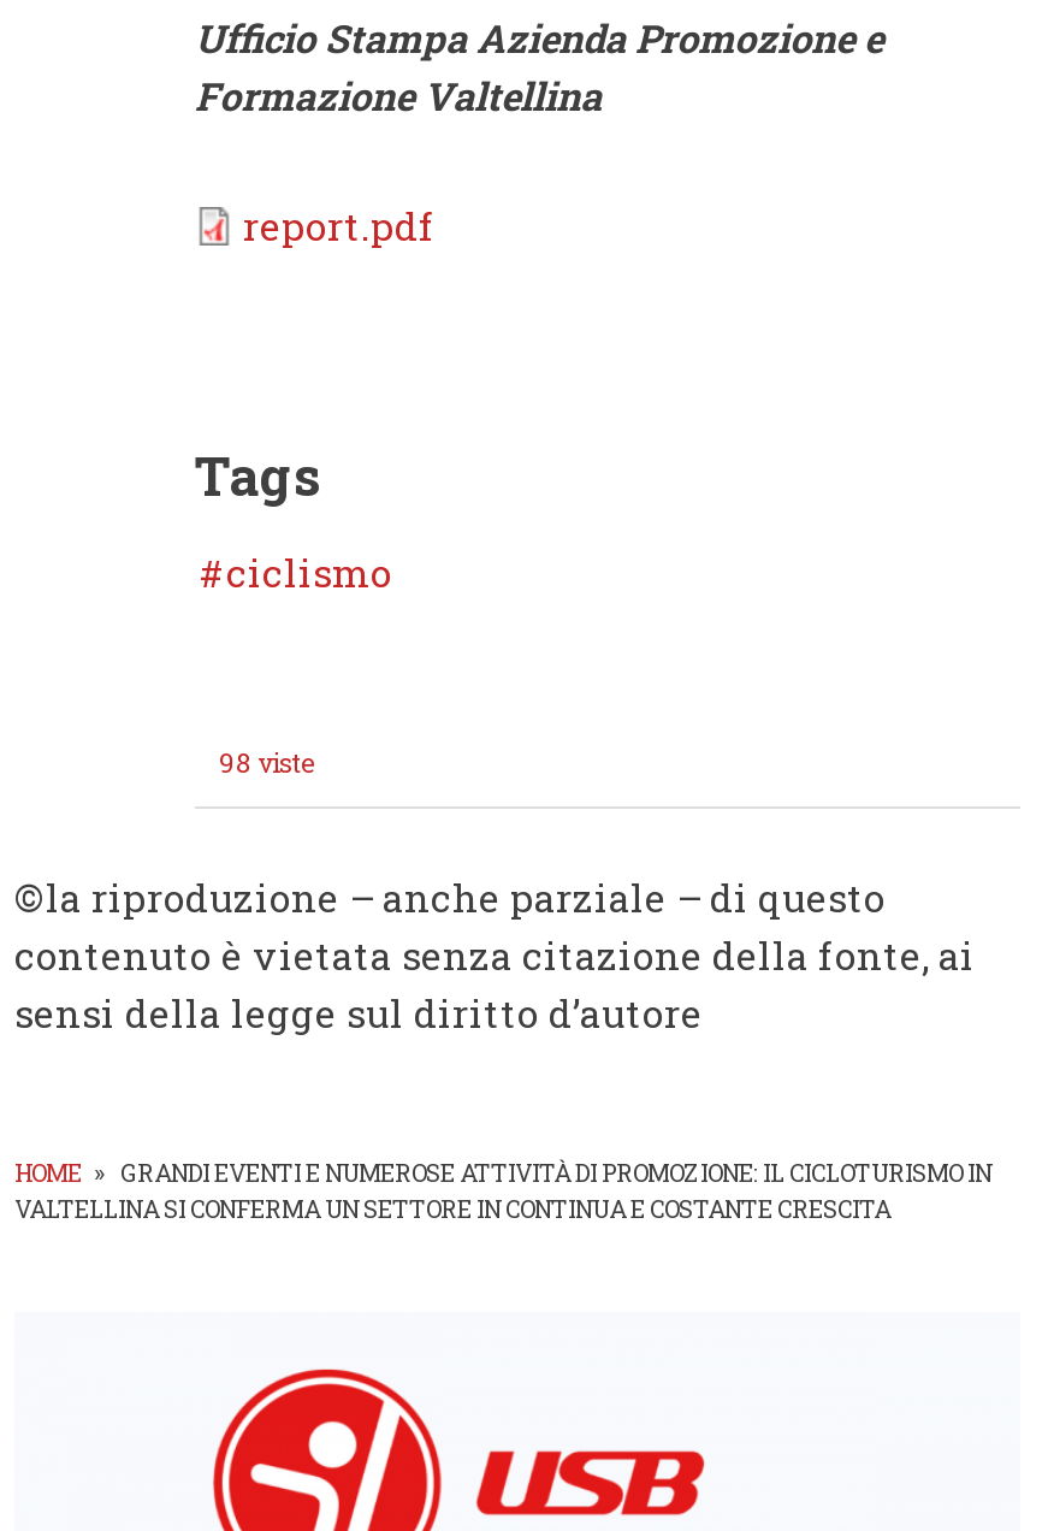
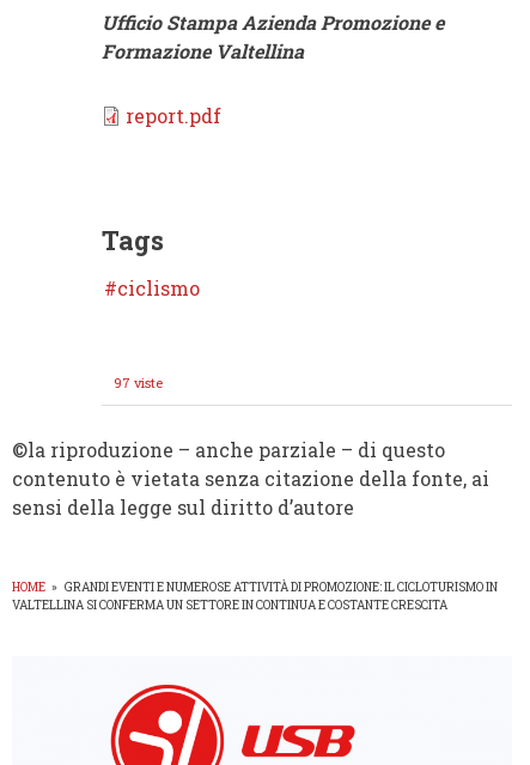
- 98 viste
+ 97 viste
